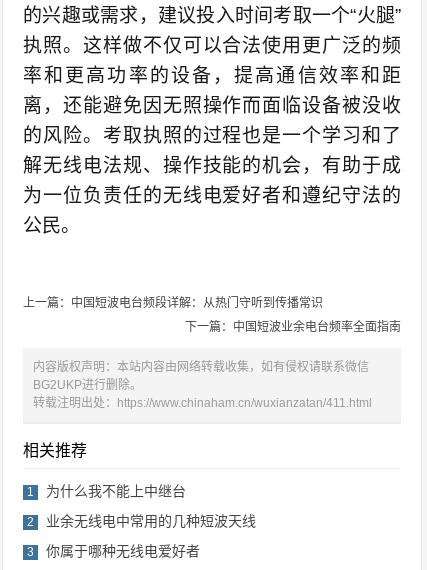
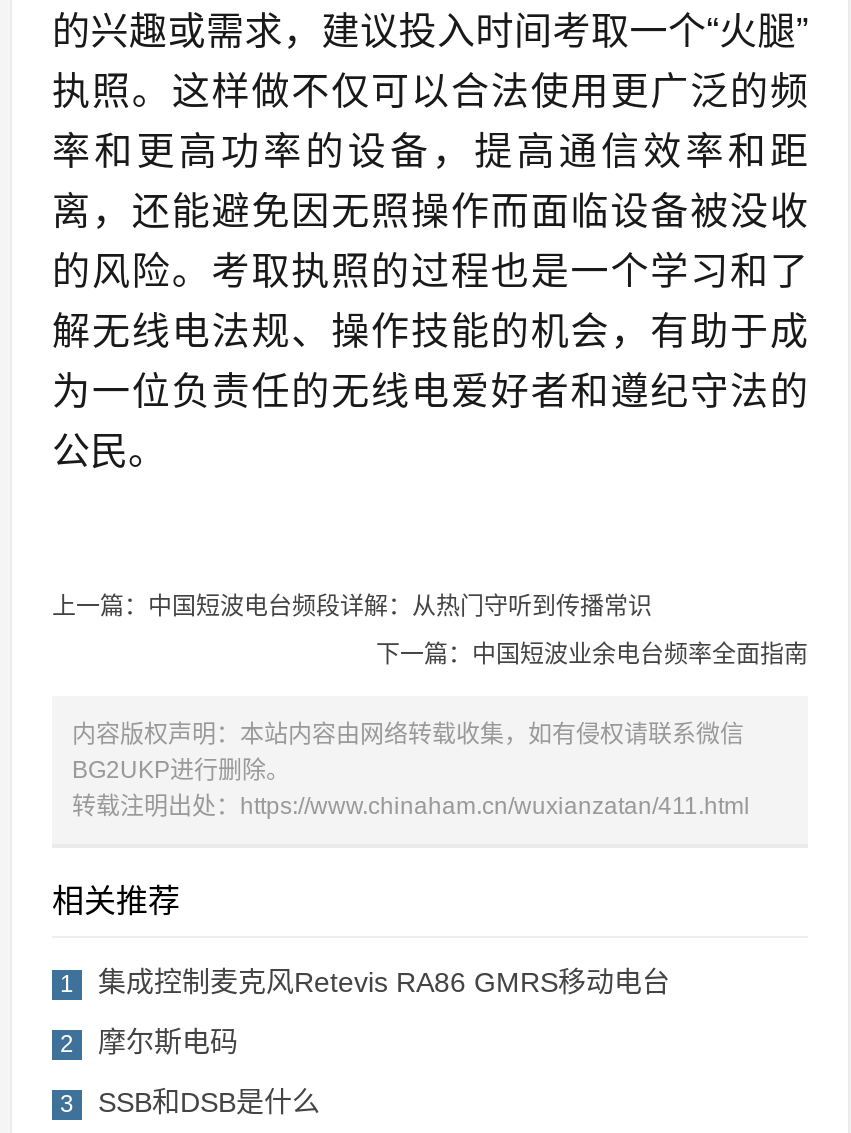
- 为什么我不能上中继台
+ 集成控制麦克风Retevis RA86 GMRS移动电台

- 业余无线电中常用的几种短波天线
+ 摩尔斯电码

- 你属于哪种无线电爱好者
+ SSB和DSB是什么
